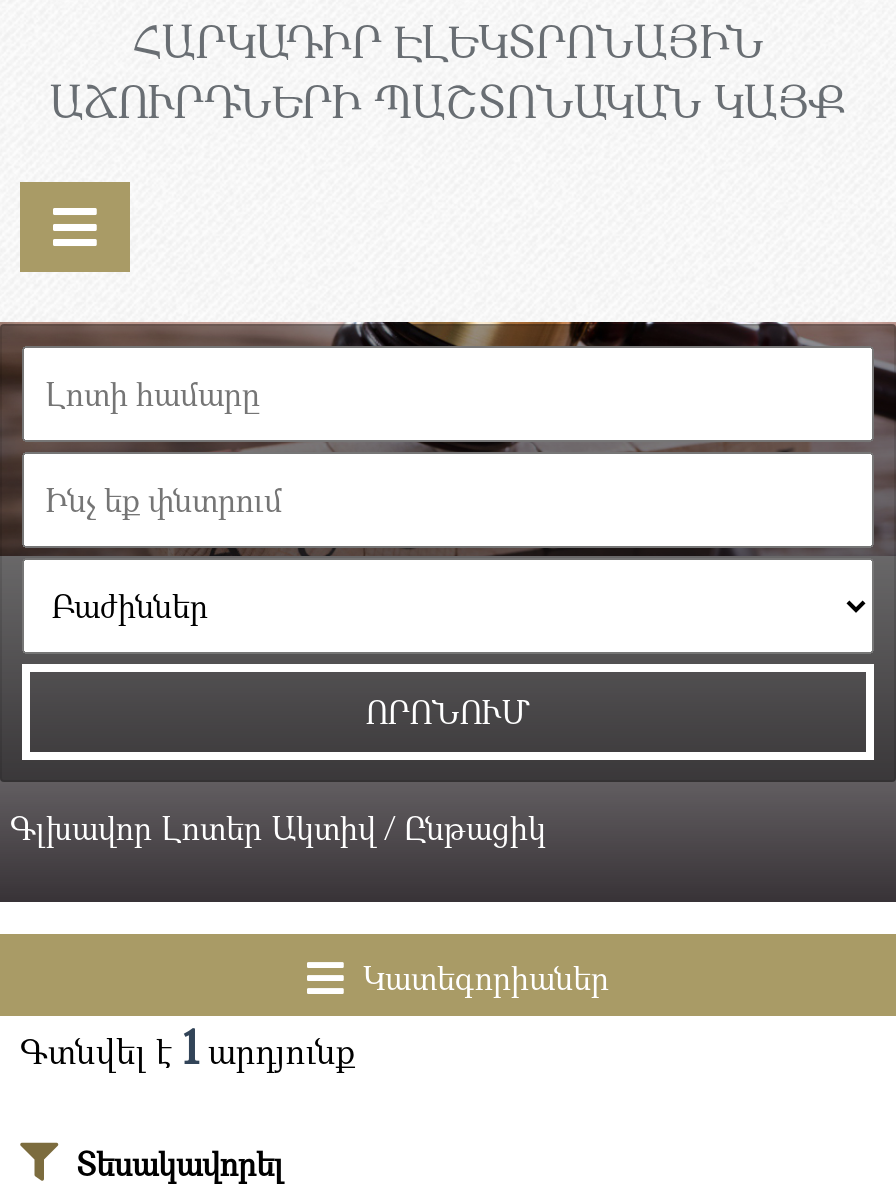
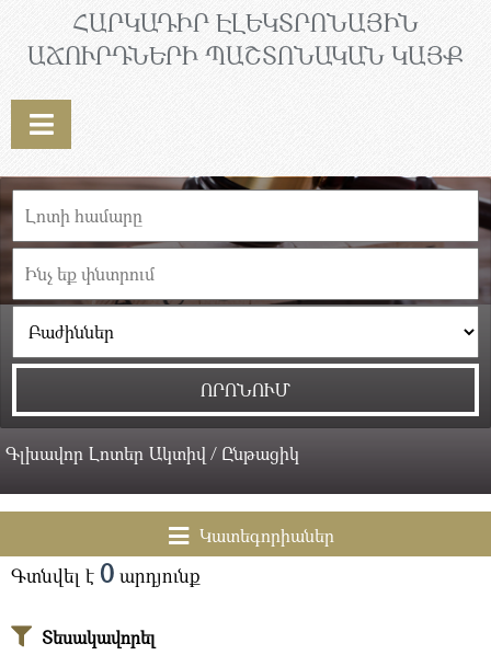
- Գտնվել է1արդյունք
+ Գտնվել է0արդյունք
